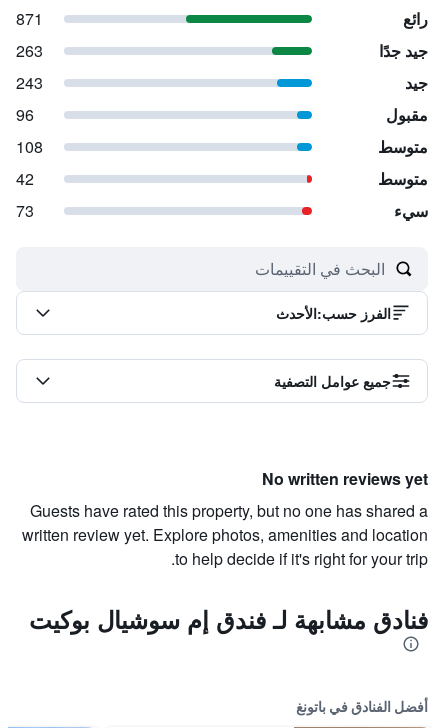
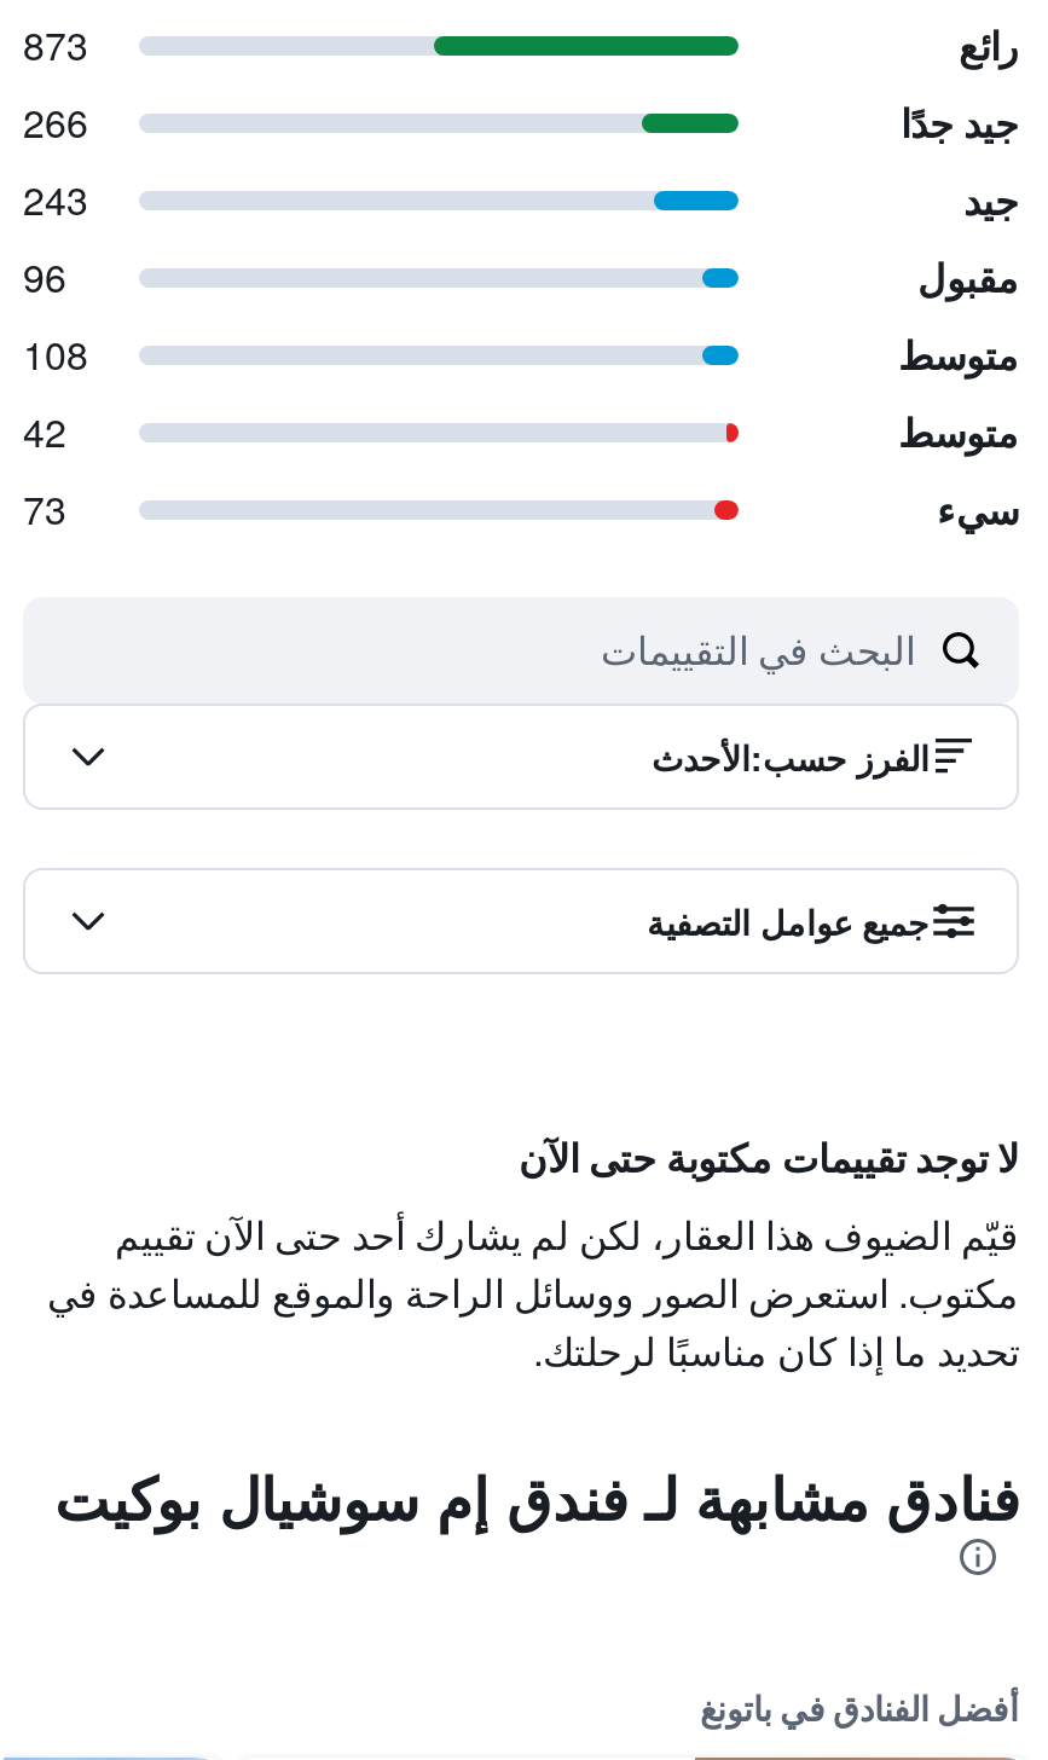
- 871
+ 873

- 263
+ 266

- No written reviews yet
- Guests have rated this property, but no one has shared a
- written review yet. Explore photos, amenities and location
- to help decide if it's right for your trip.
+ لا توجد تقييمات مكتوبة حتى الآن
+ قيّم الضيوف هذا العقار، لكن لم يشارك أحد حتى الآن تقييم
+ مكتوب. استعرض الصور ووسائل الراحة والموقع للمساعدة في
+ تحديد ما إذا كان مناسبًا لرحلتك.
